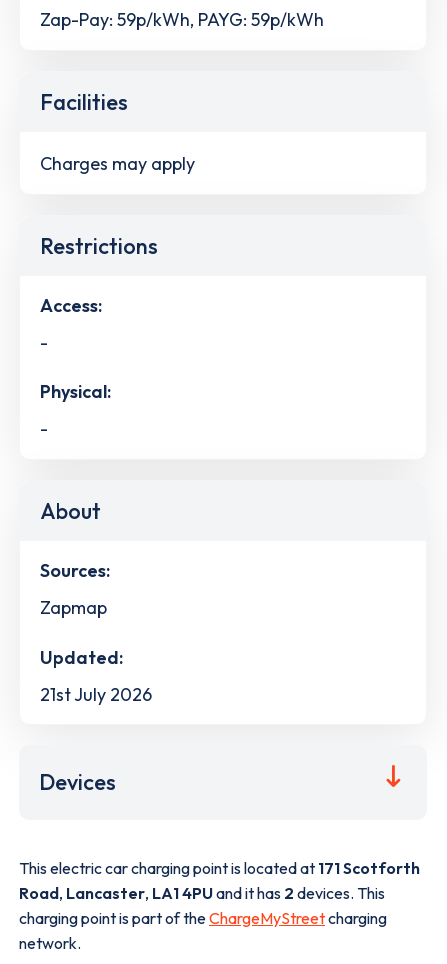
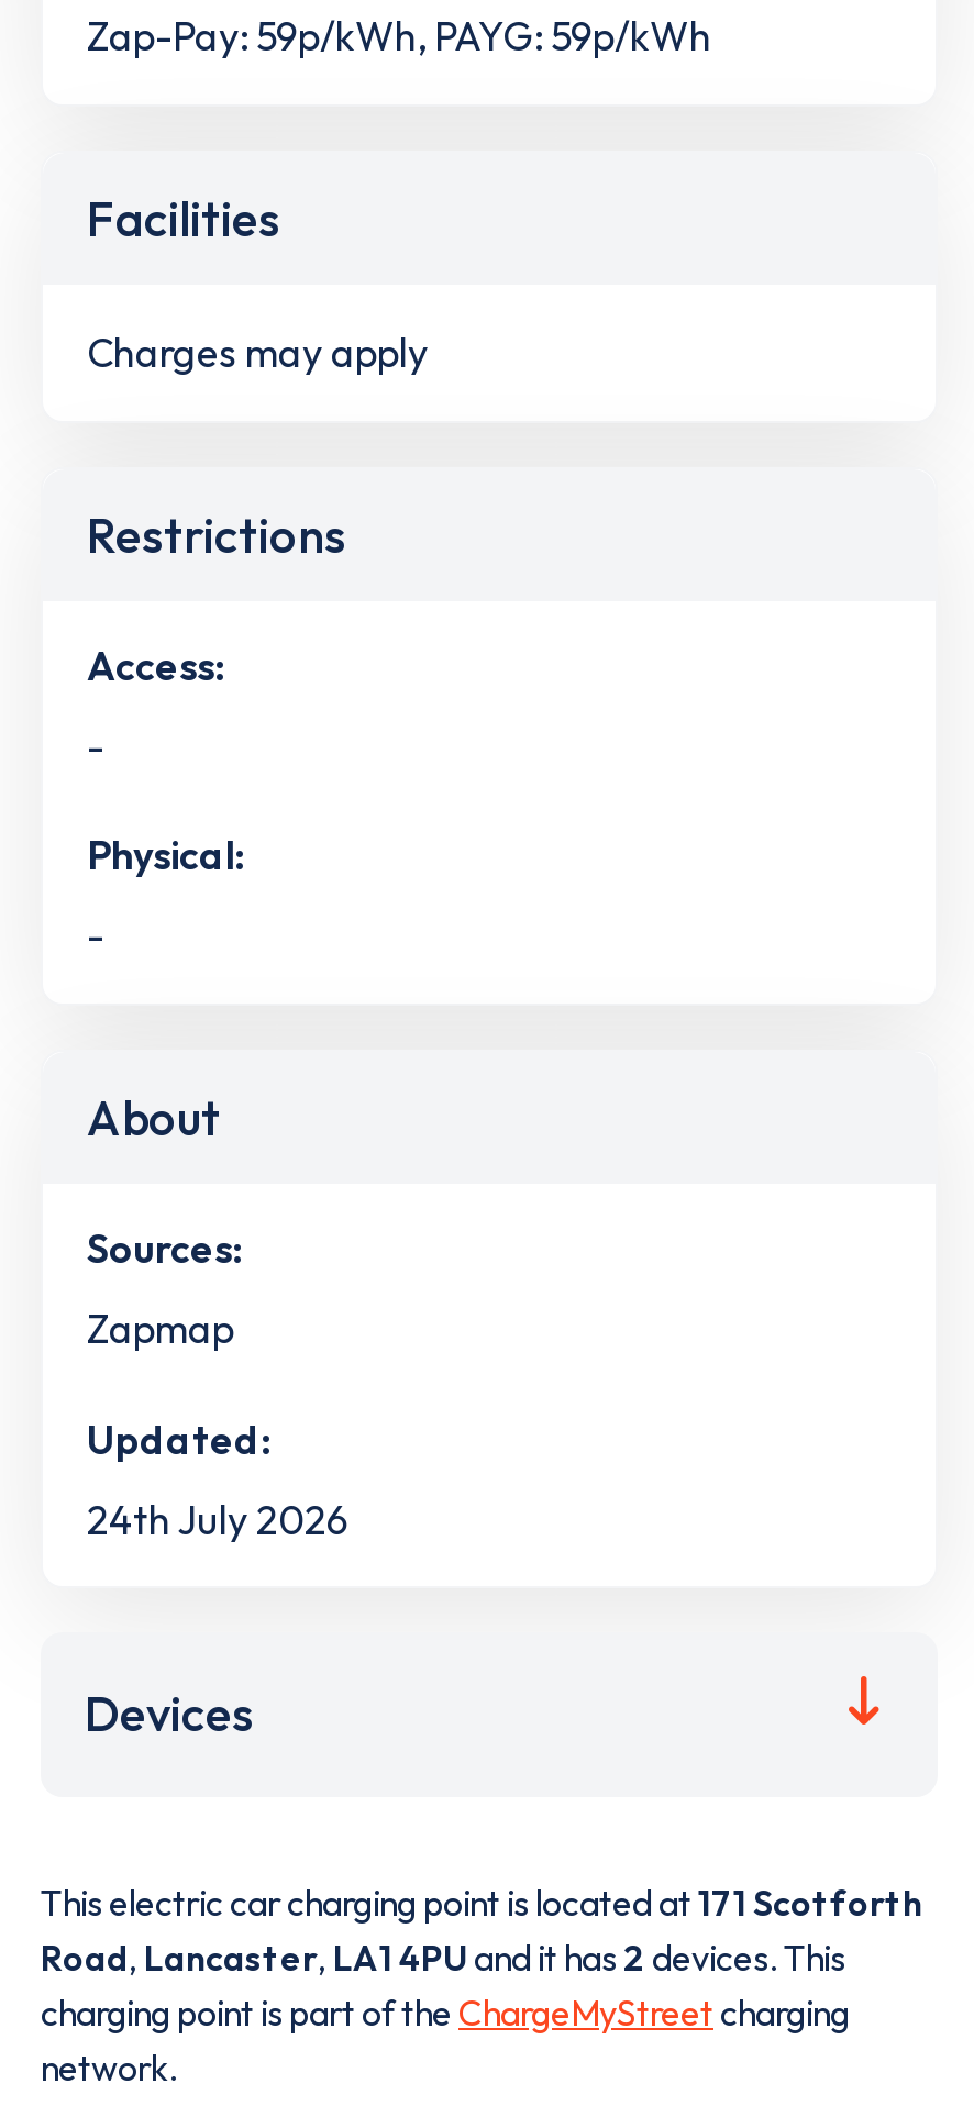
- 21st July 2026
+ 24th July 2026
